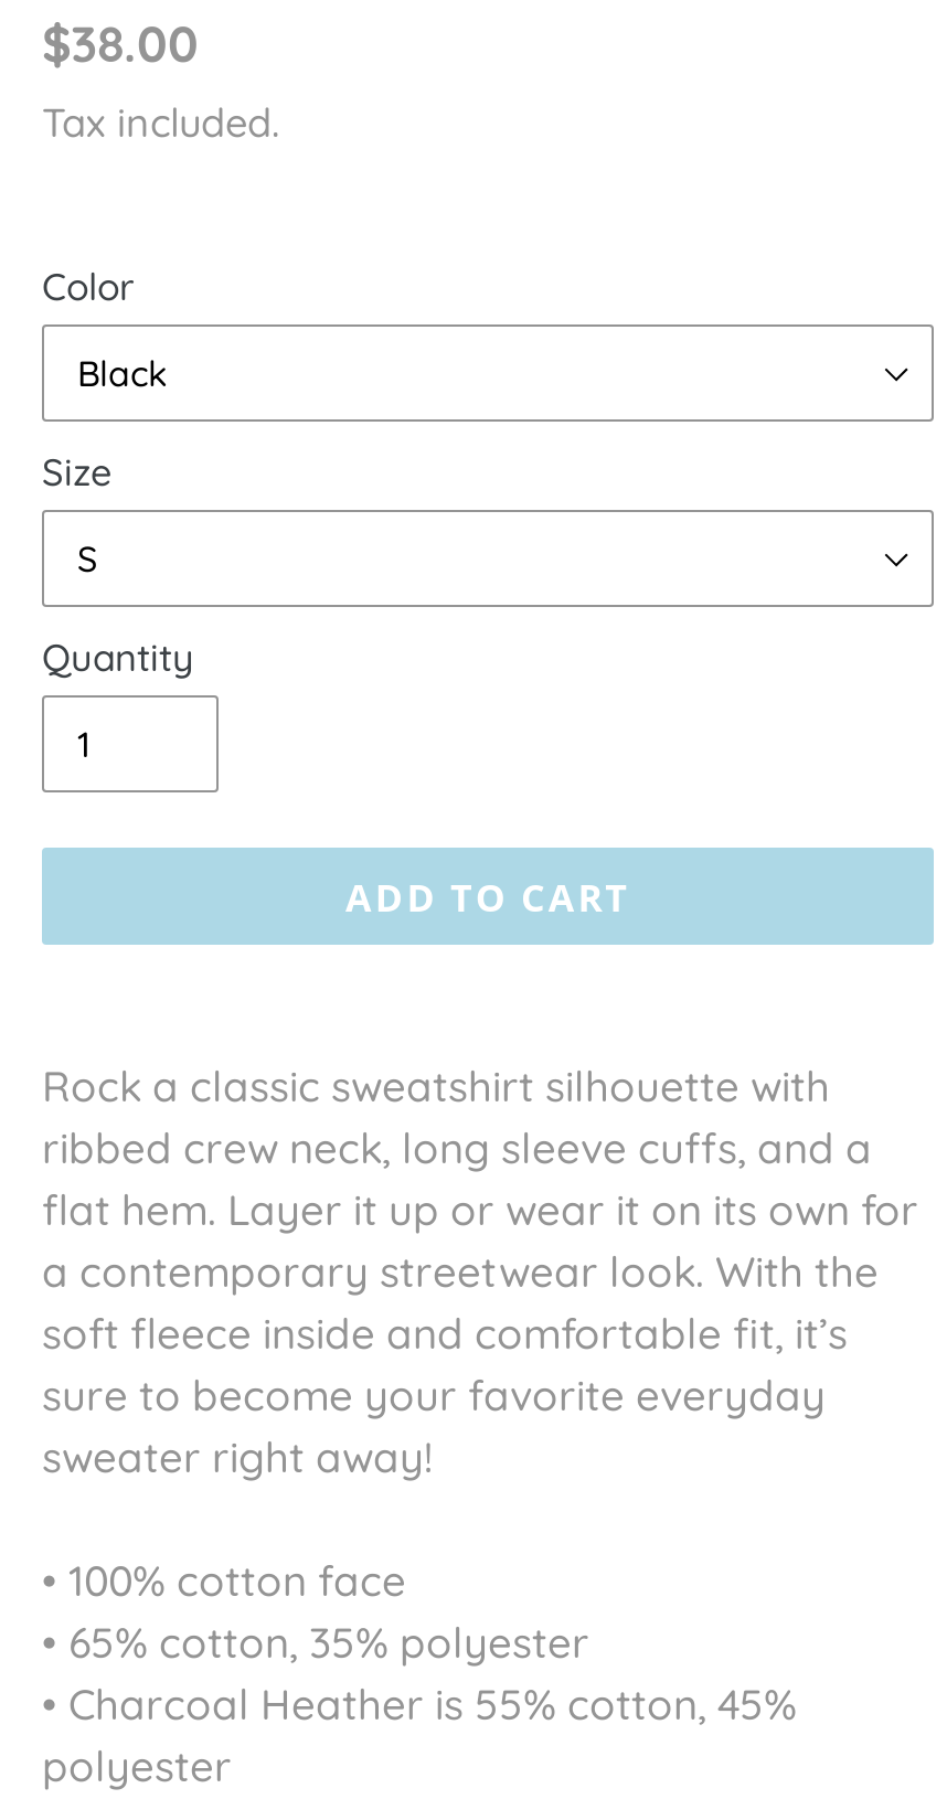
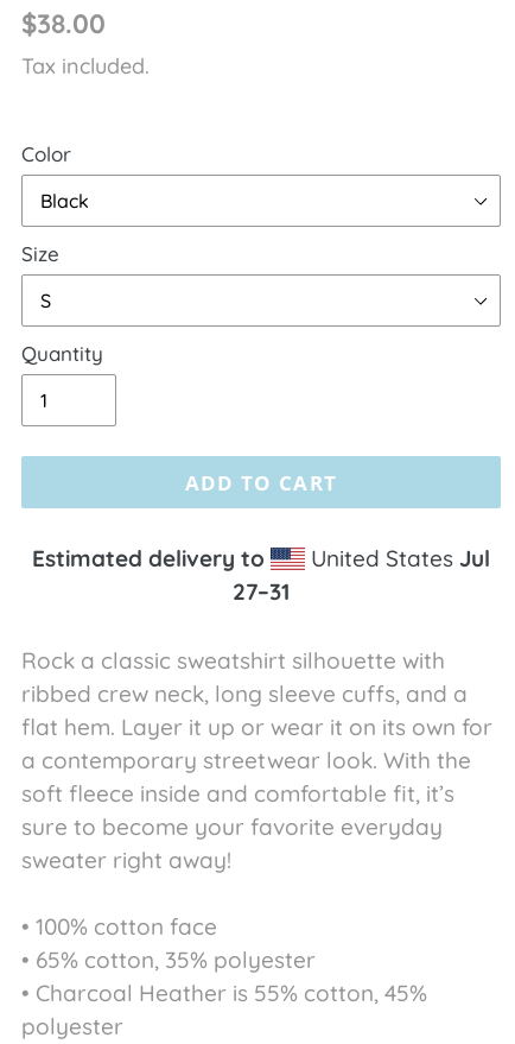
+ Estimated delivery to
+ United States Jul
+ 27–31
